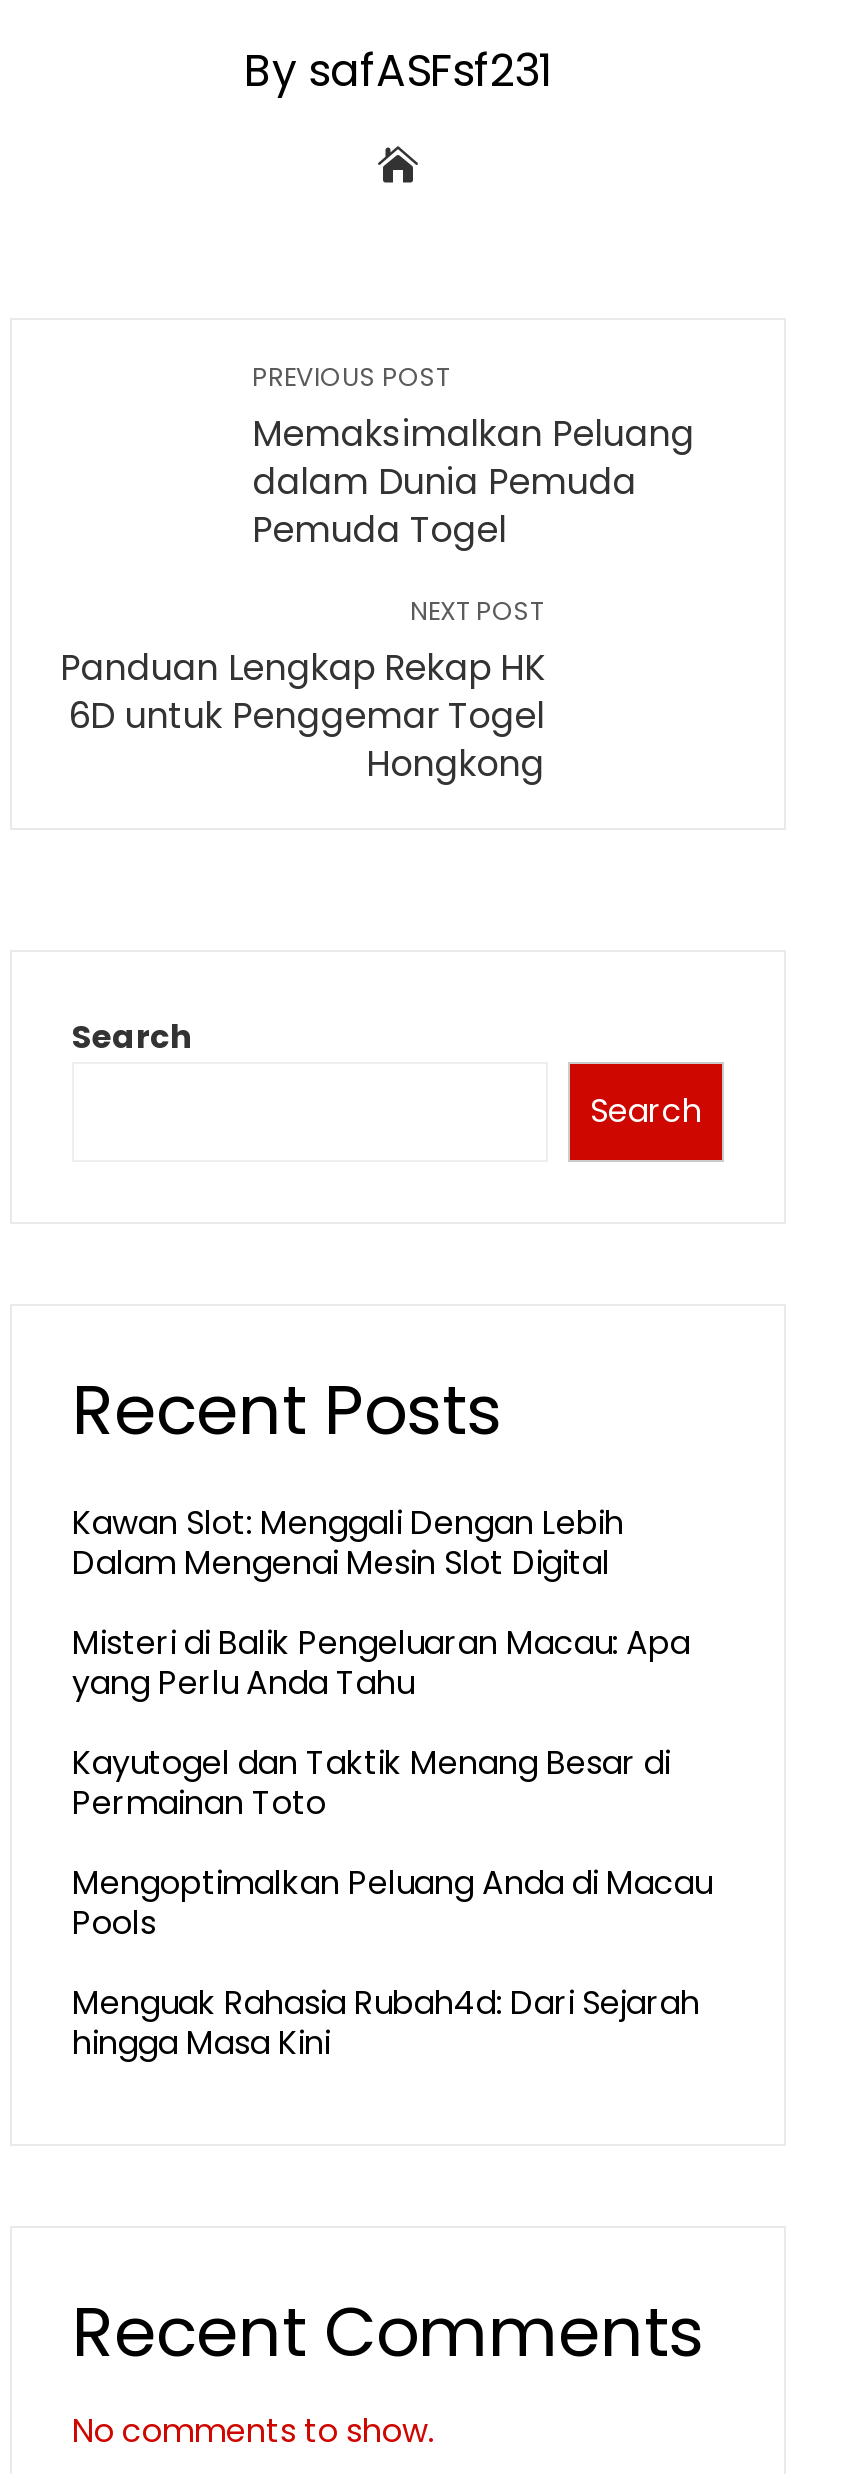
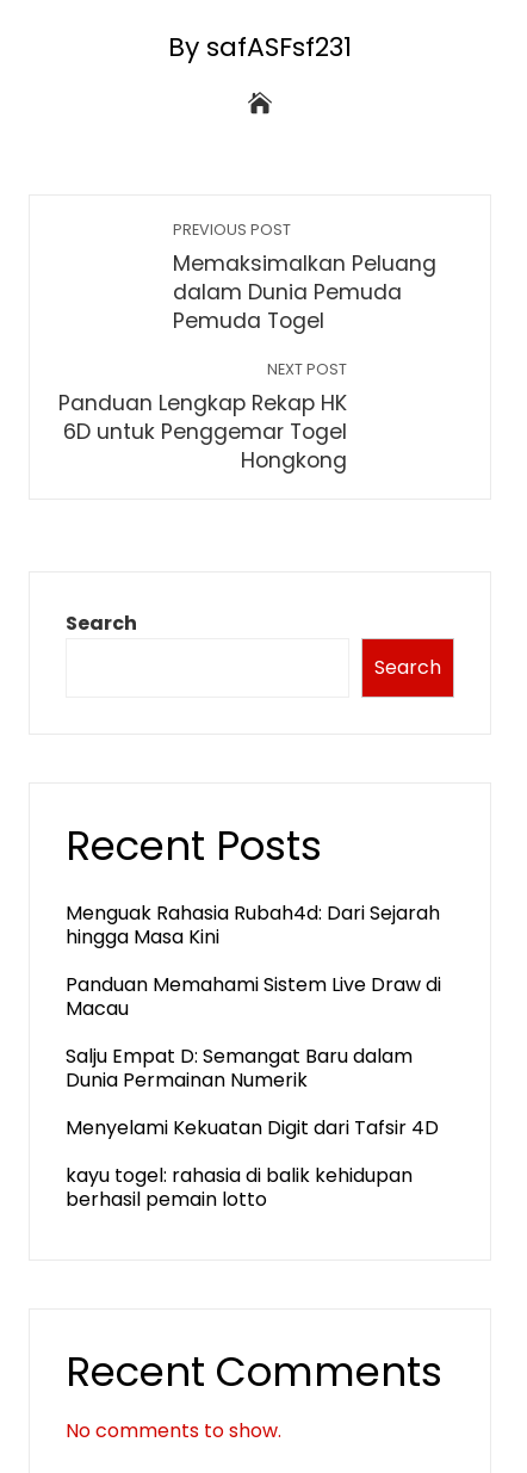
- Kawan Slot: Menggali Dengan Lebih
- Dalam Mengenai Mesin Slot Digital
- Misteri di Balik Pengeluaran Macau: Apa
- yang Perlu Anda Tahu
- Kayutogel dan Taktik Menang Besar di
- Permainan Toto
- Mengoptimalkan Peluang Anda di Macau
- Pools

moved up: Menguak Rahasia Rubah4d: Dari Sejarah | hingga Masa Kini

+ Panduan Memahami Sistem Live Draw di
+ Macau
+ Salju Empat D: Semangat Baru dalam
+ Dunia Permainan Numerik
+ Menyelami Kekuatan Digit dari Tafsir 4D
+ kayu togel: rahasia di balik kehidupan
+ berhasil pemain lotto
